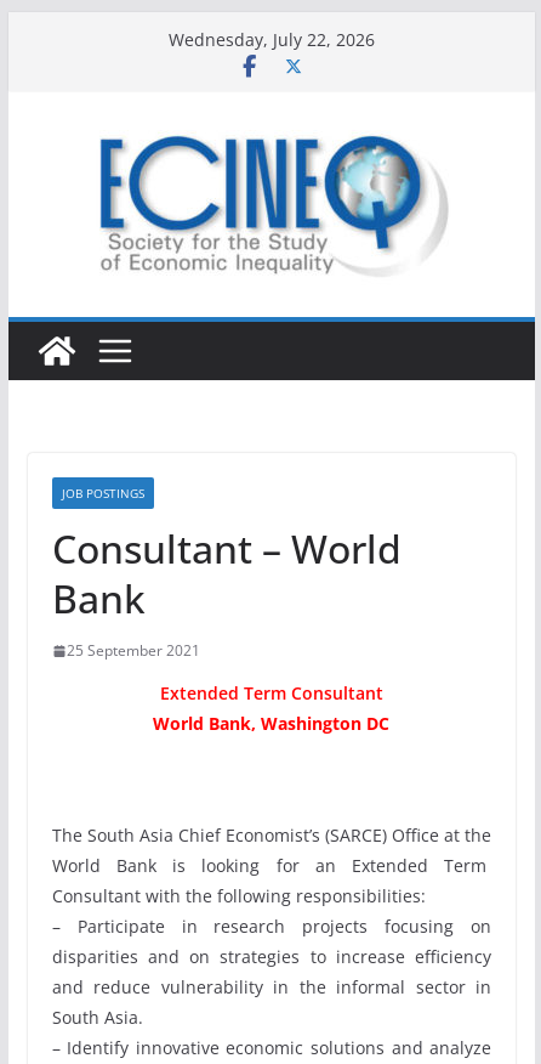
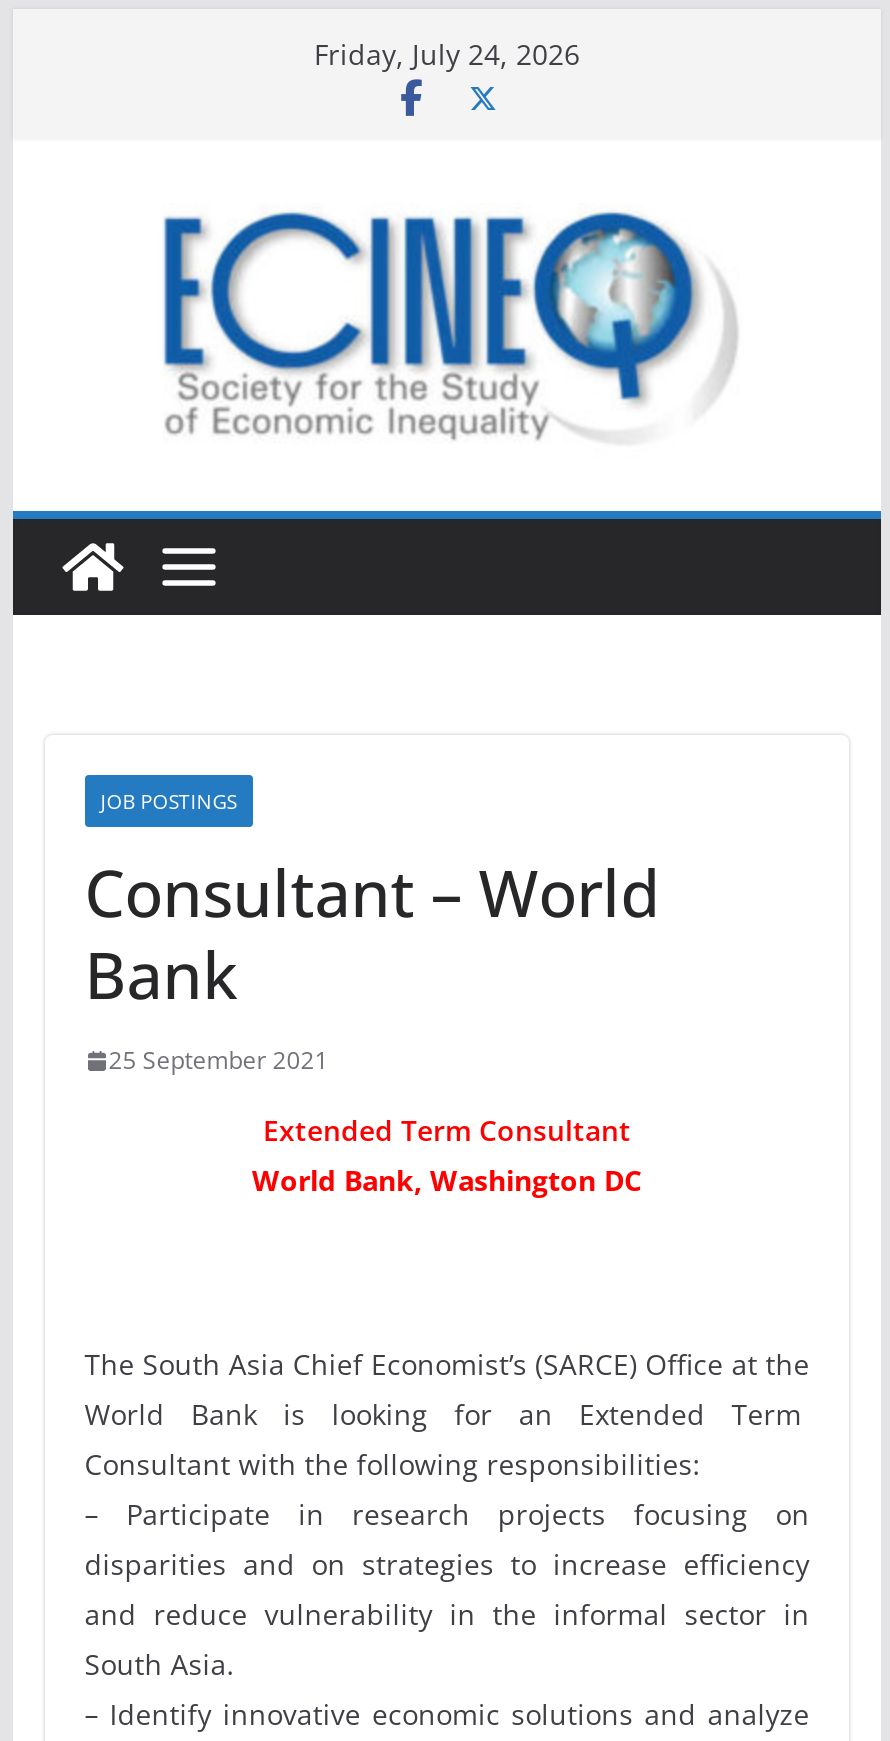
- Wednesday, July 22, 2026
+ Friday, July 24, 2026
